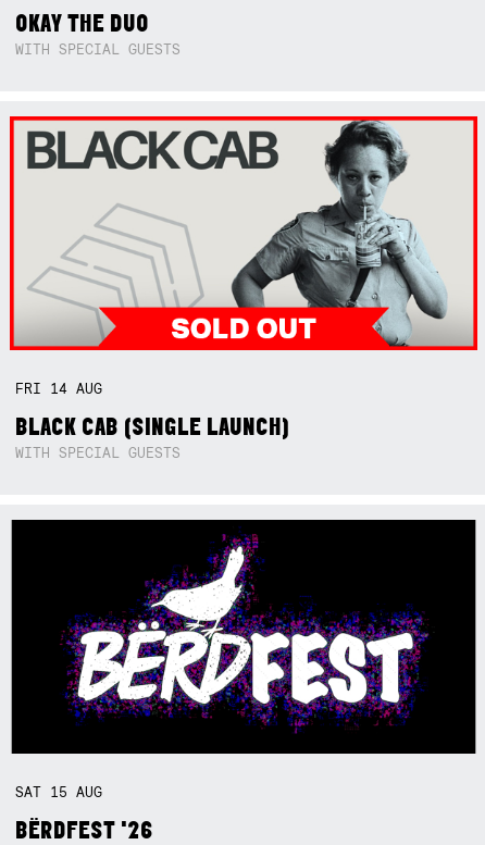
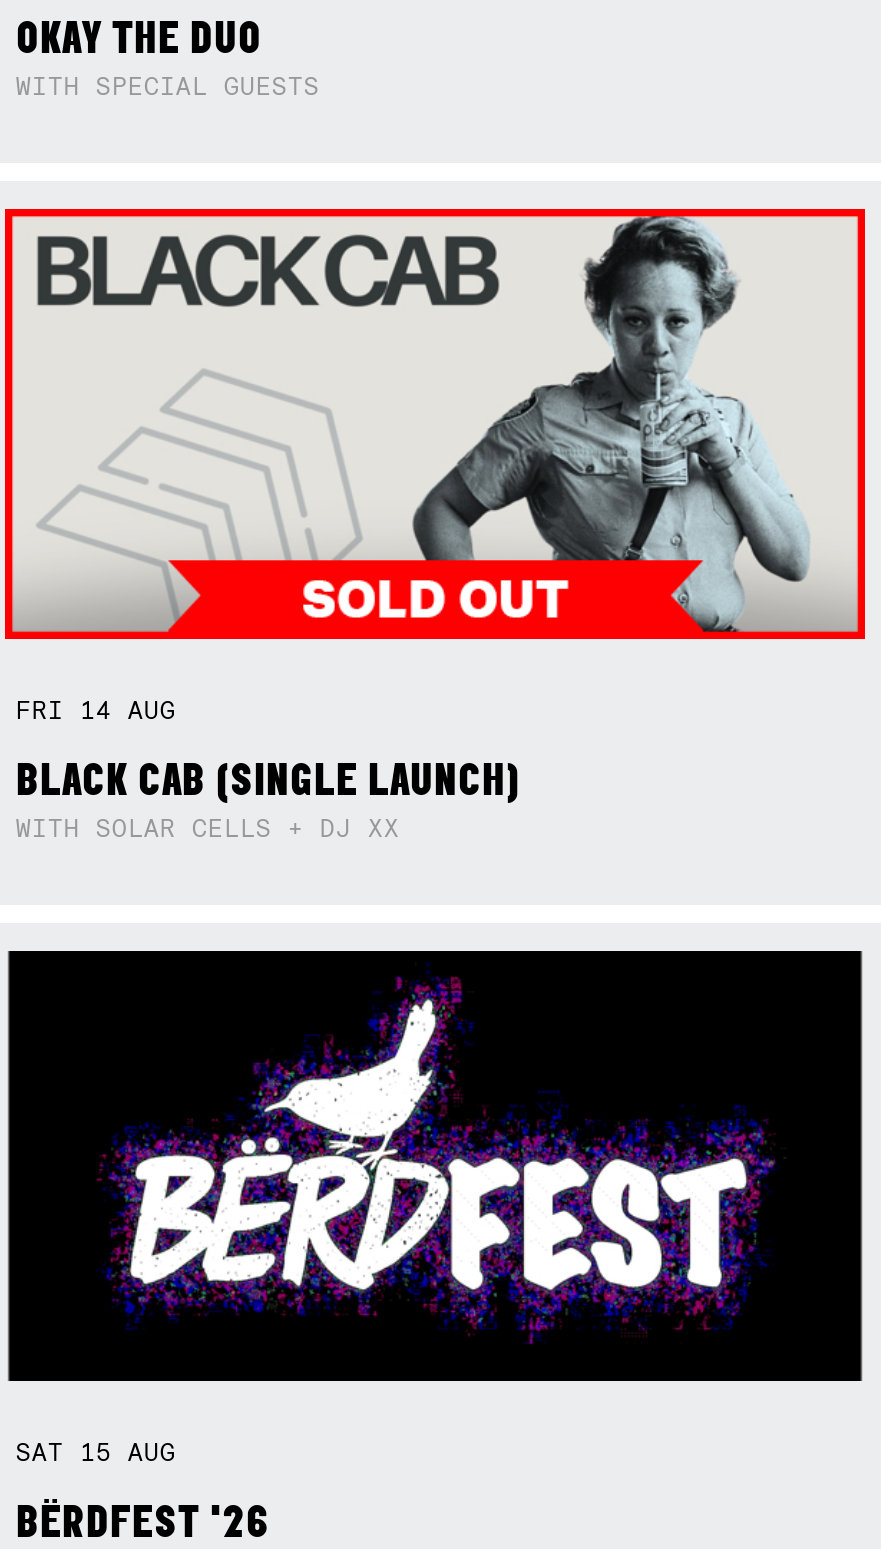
- WITH SPECIAL GUESTS
+ WITH SOLAR CELLS + DJ XX
